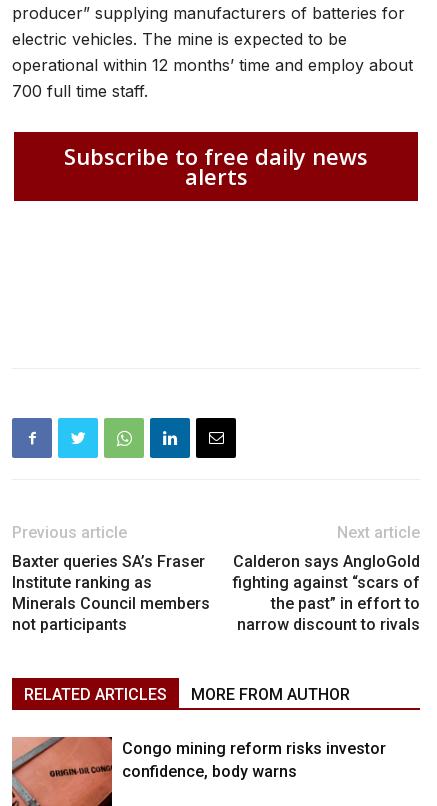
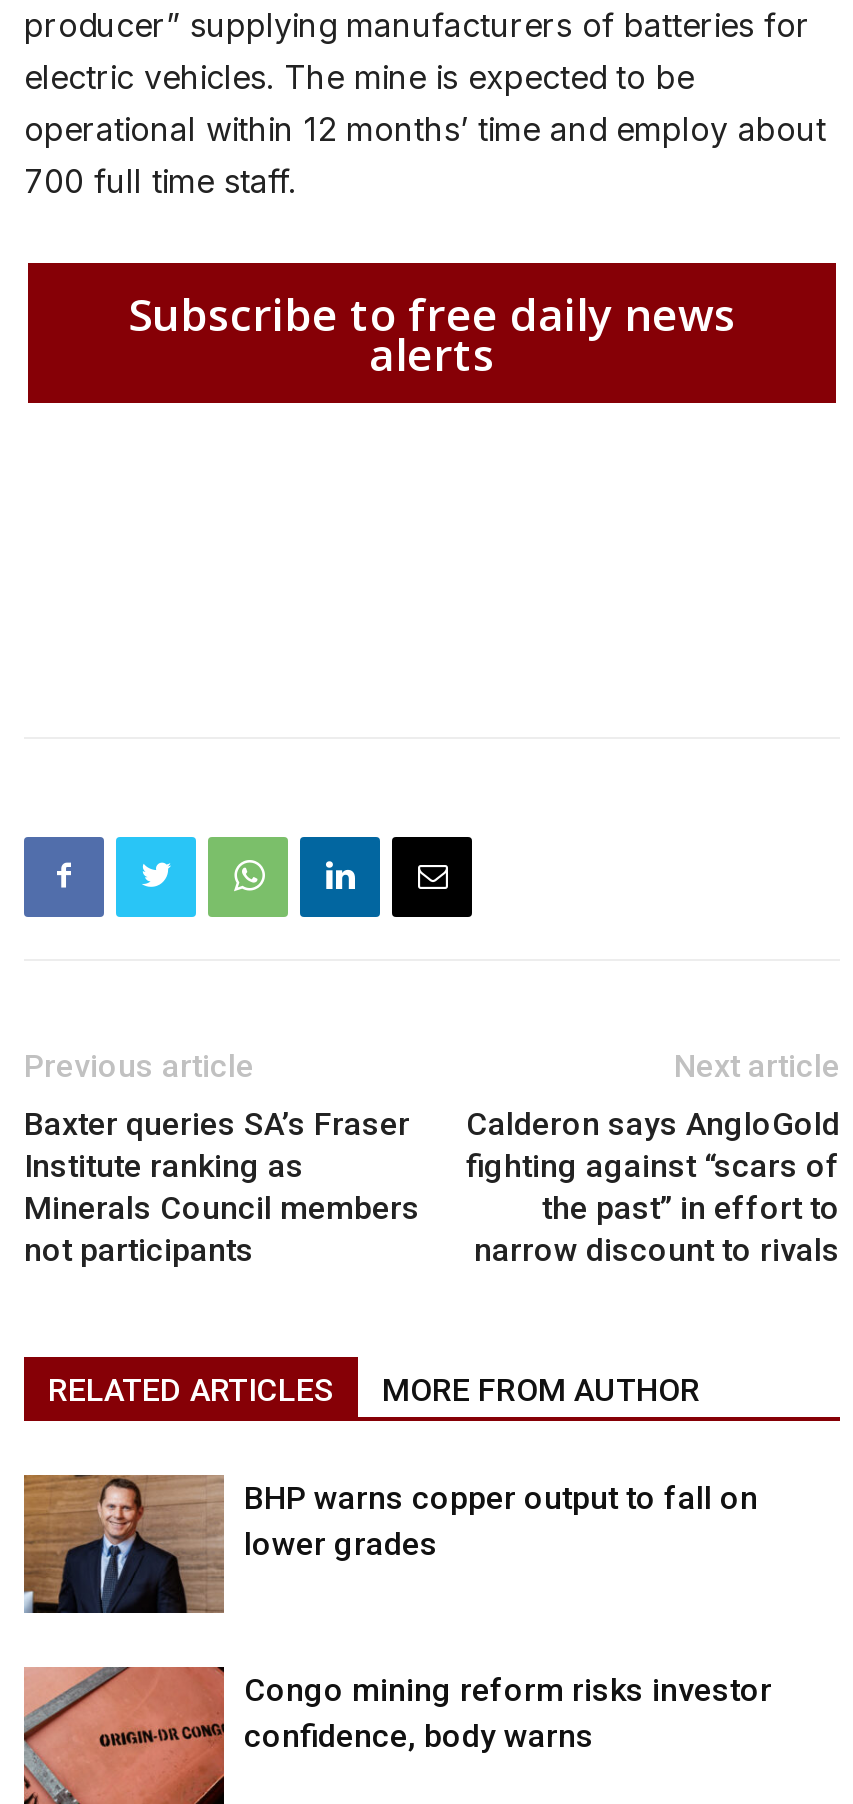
+ [image]
+ BHP warns copper output to fall on
+ lower grades
